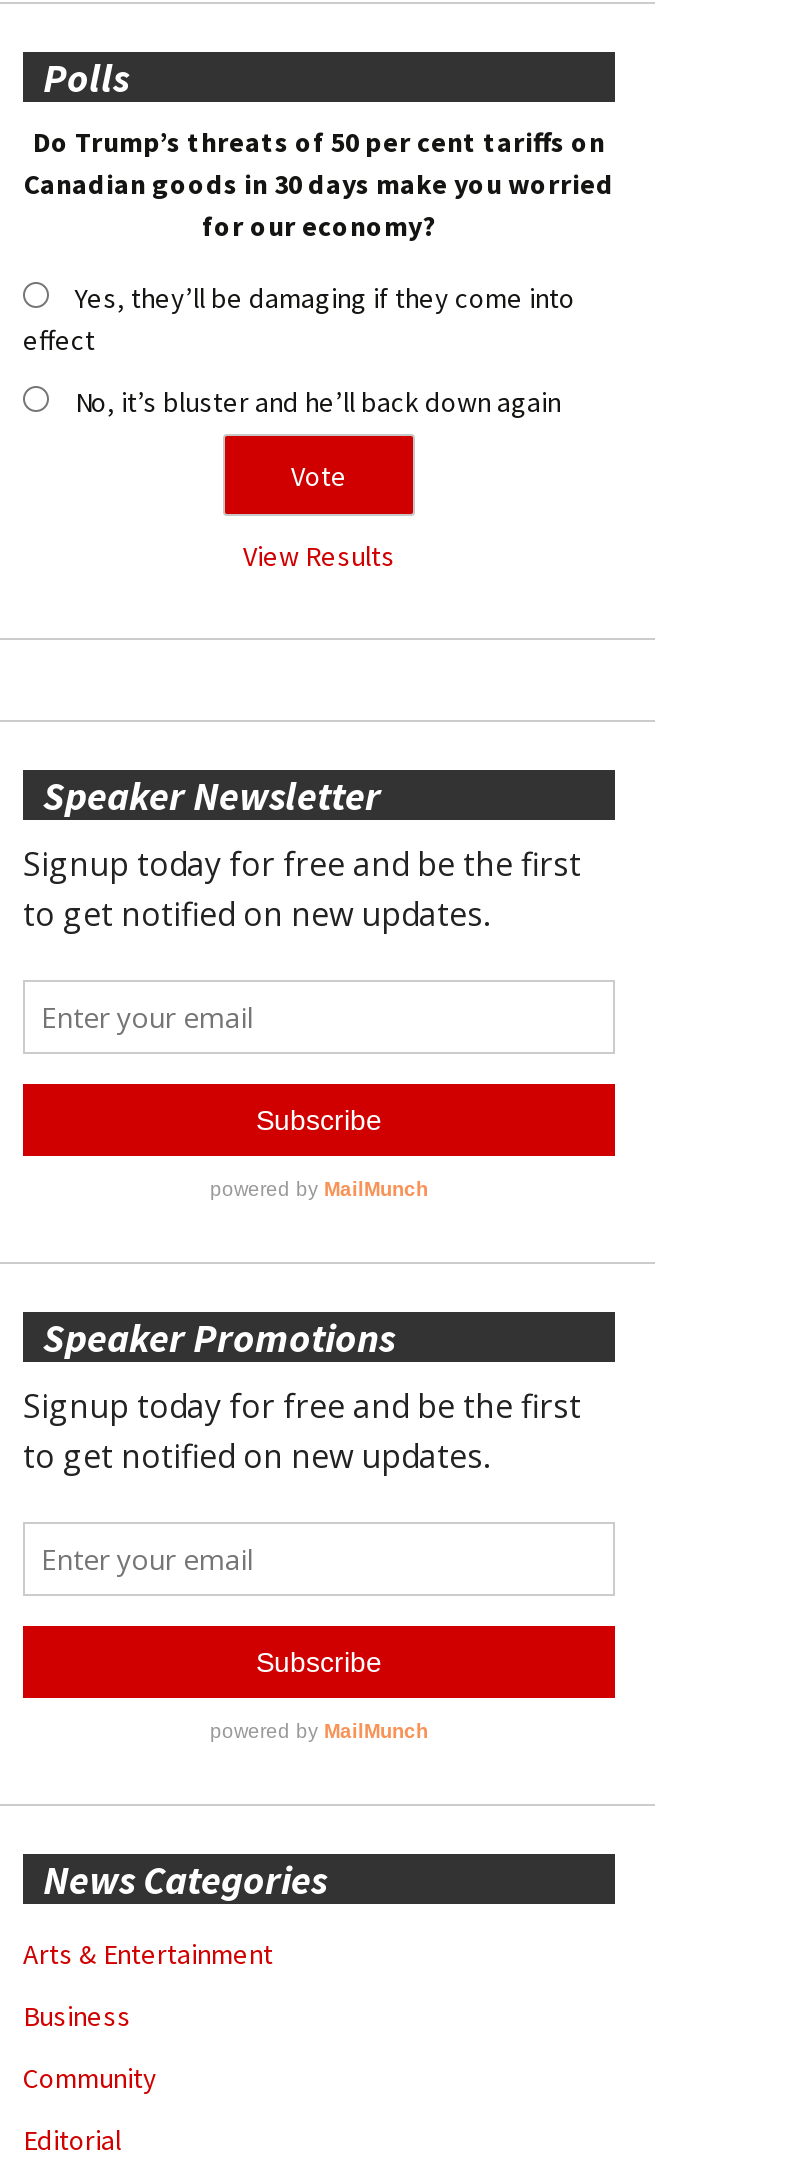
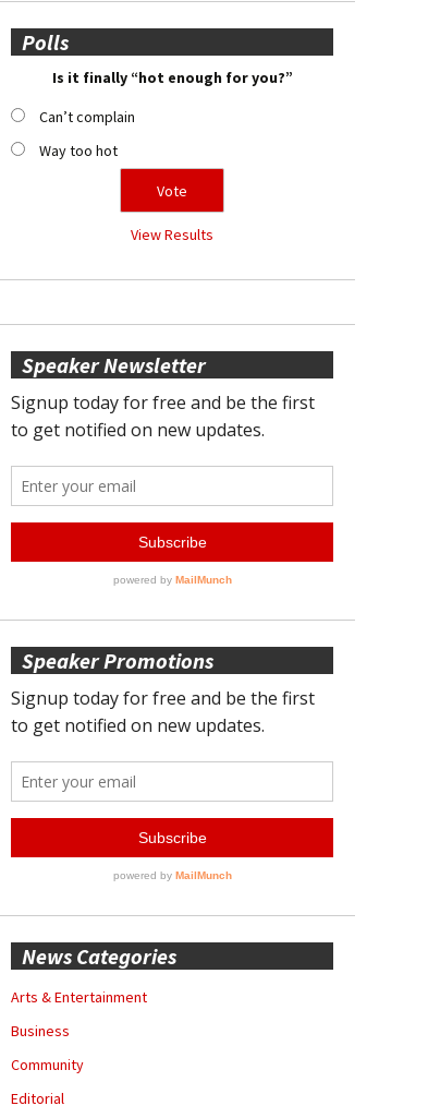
- Do Trump’s threats of 50 per cent tariffs on
- Canadian goods in 30 days make you worried
- for our economy?
+ Is it finally “hot enough for you?”

- Yes, they’ll be damaging if they come into
- effect
+ Can’t complain

- No, it’s bluster and he’ll back down again
+ Way too hot
